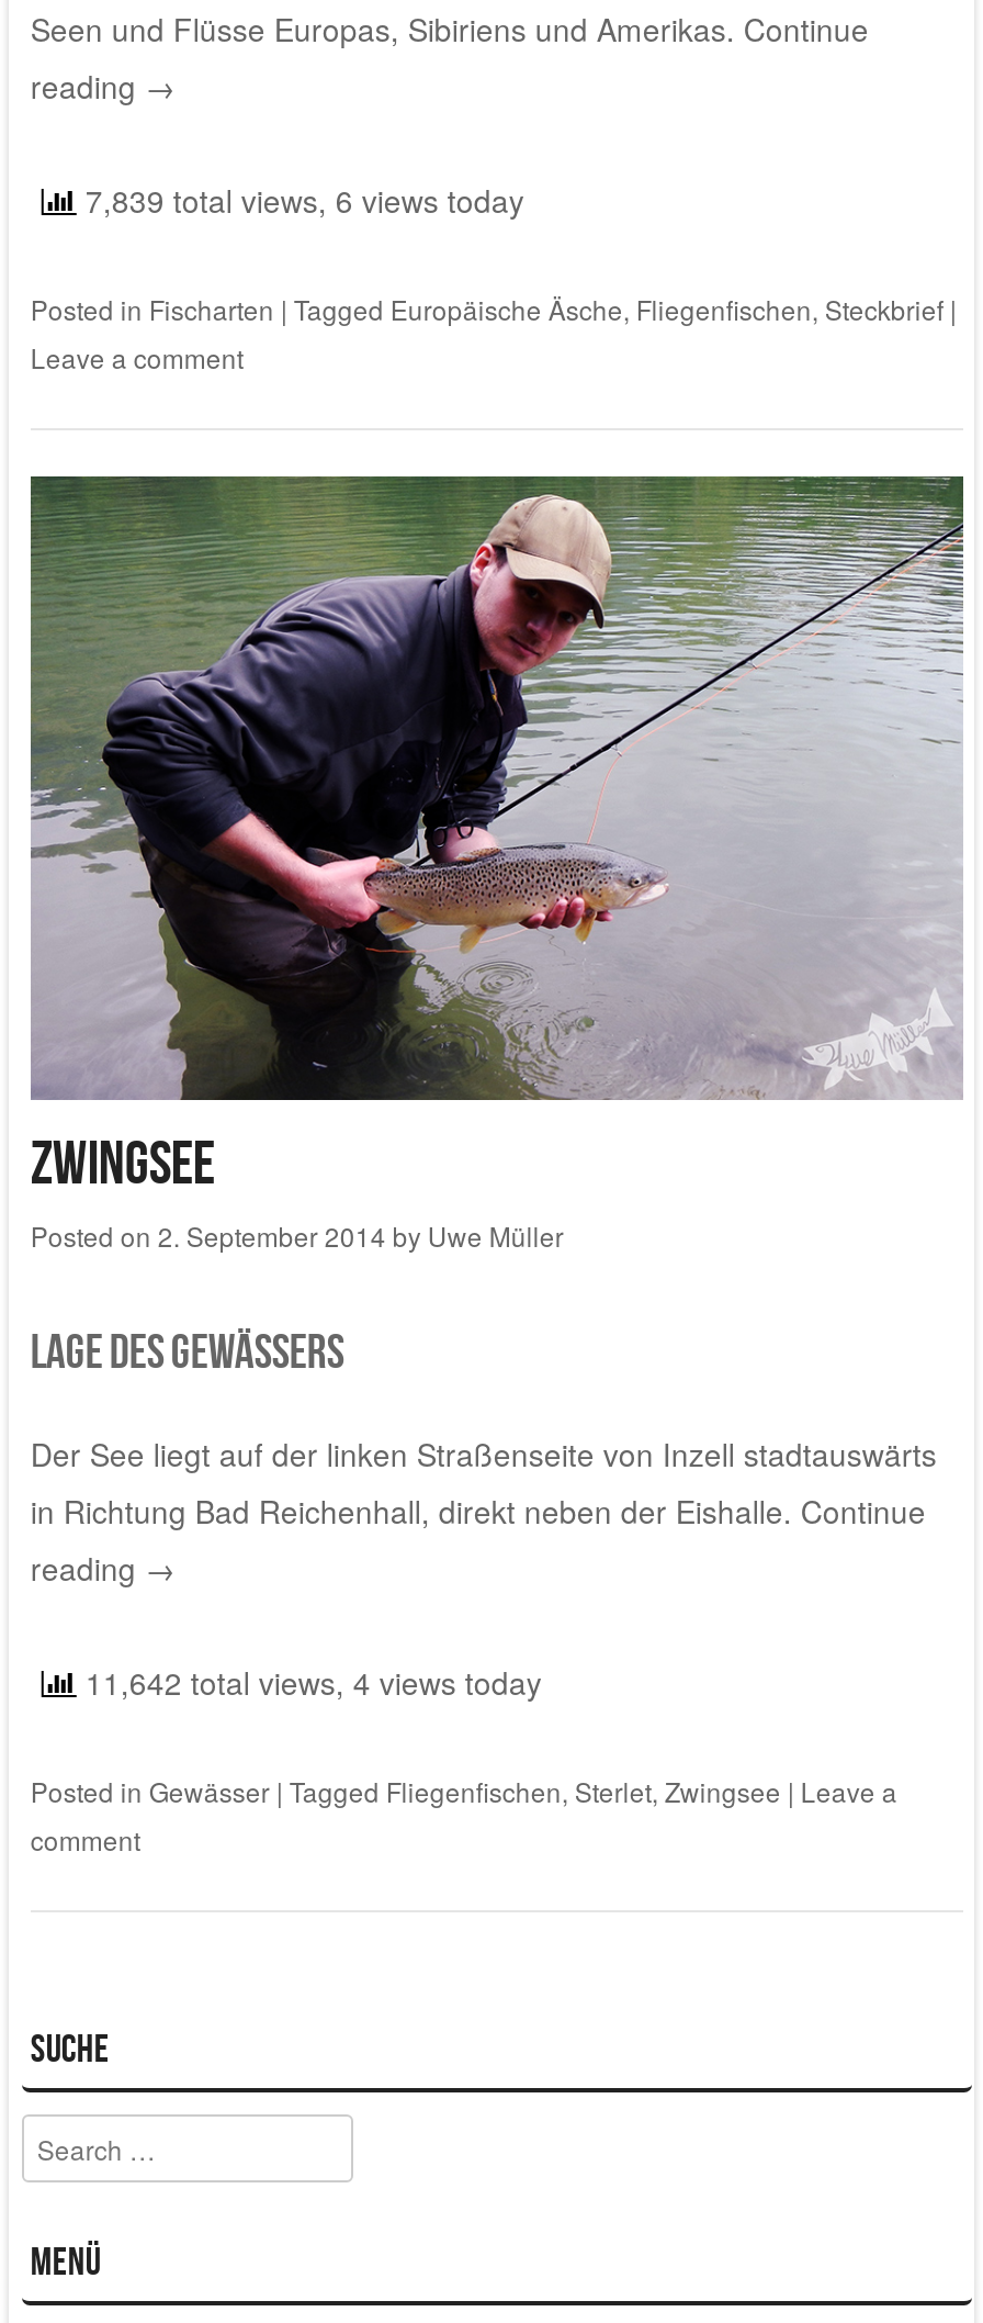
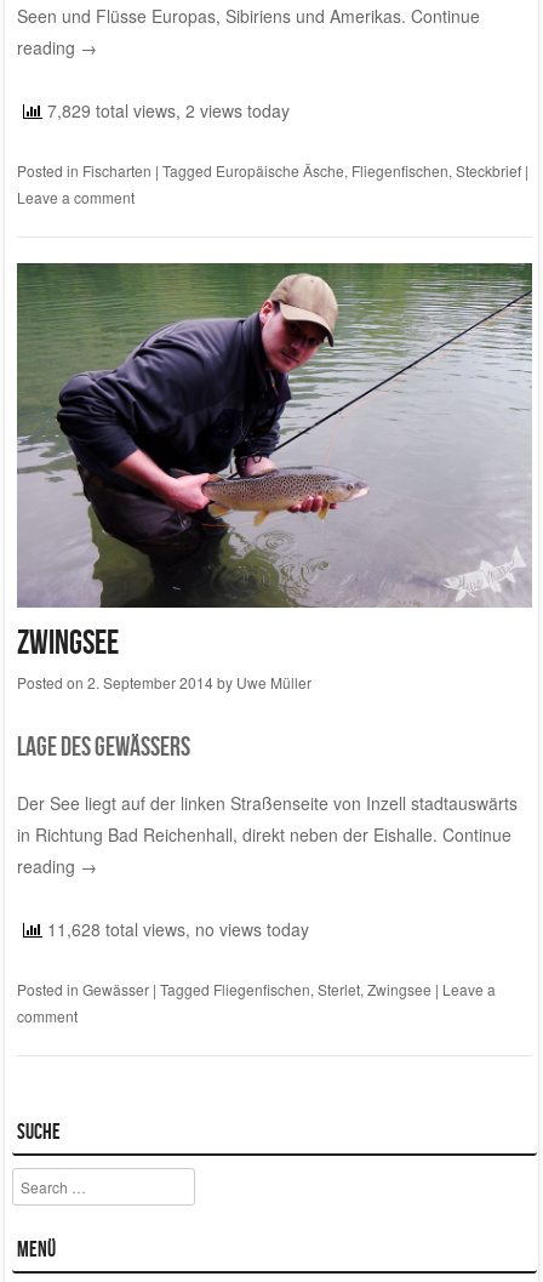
- 7,839 total views, 6 views today
+ 7,829 total views, 2 views today

- 11,642 total views, 4 views today
+ 11,628 total views, no views today
